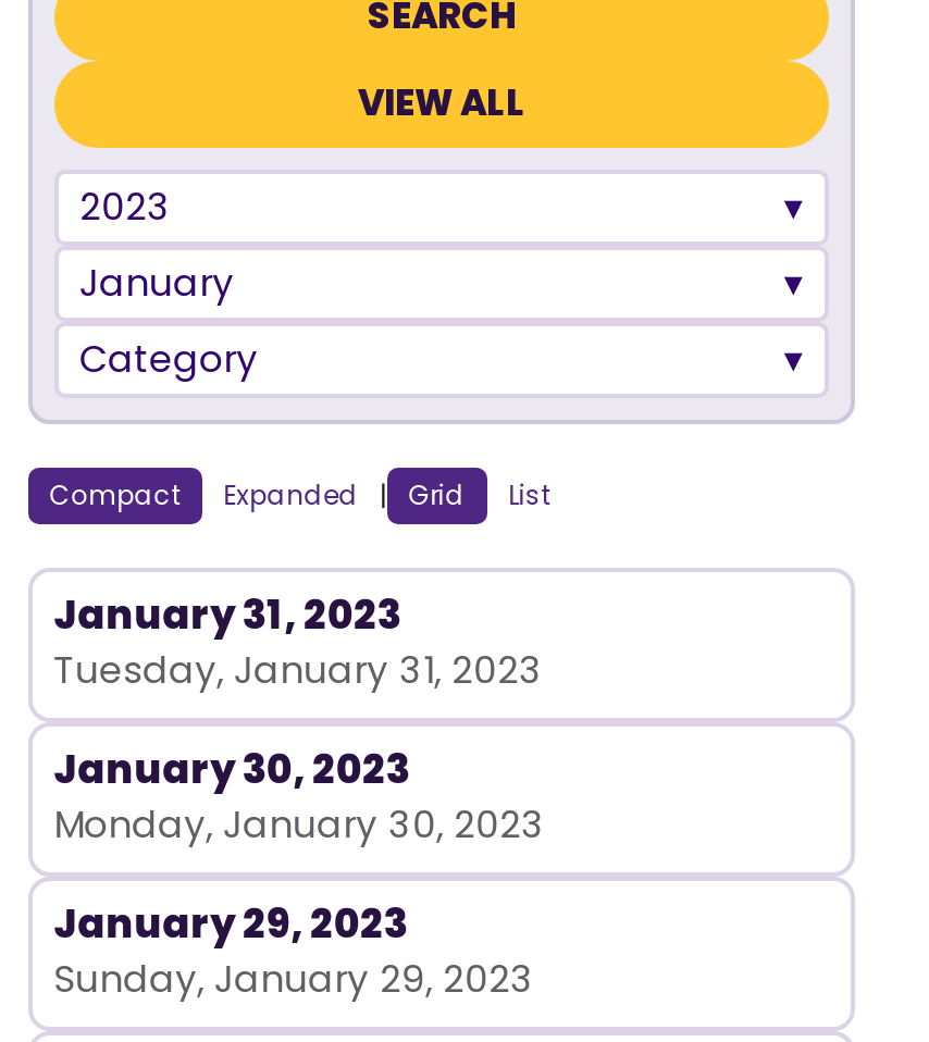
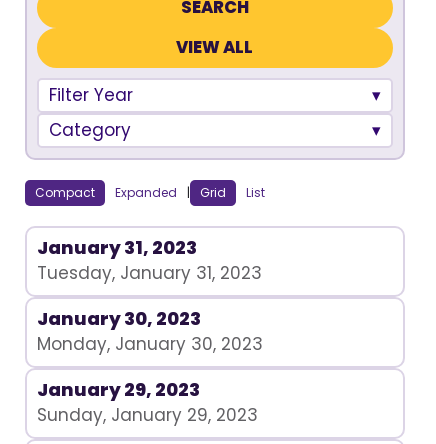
- 2023
- January
+ Filter Year
